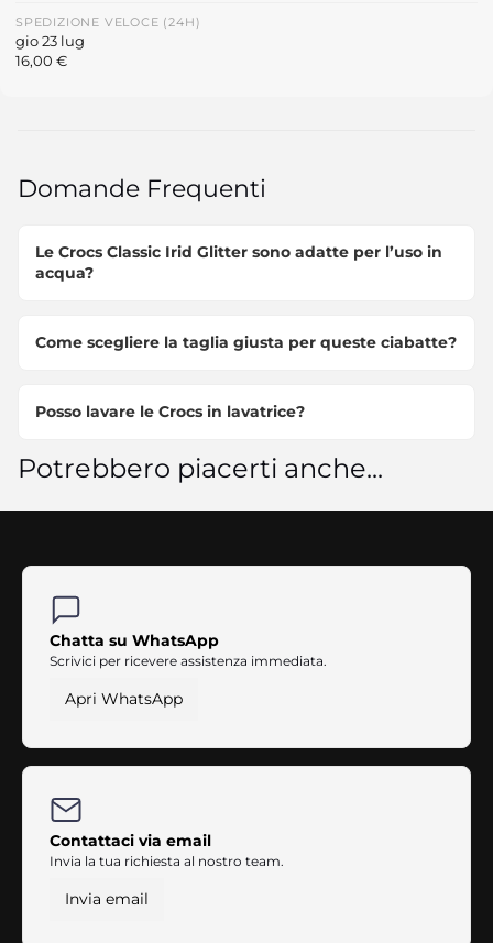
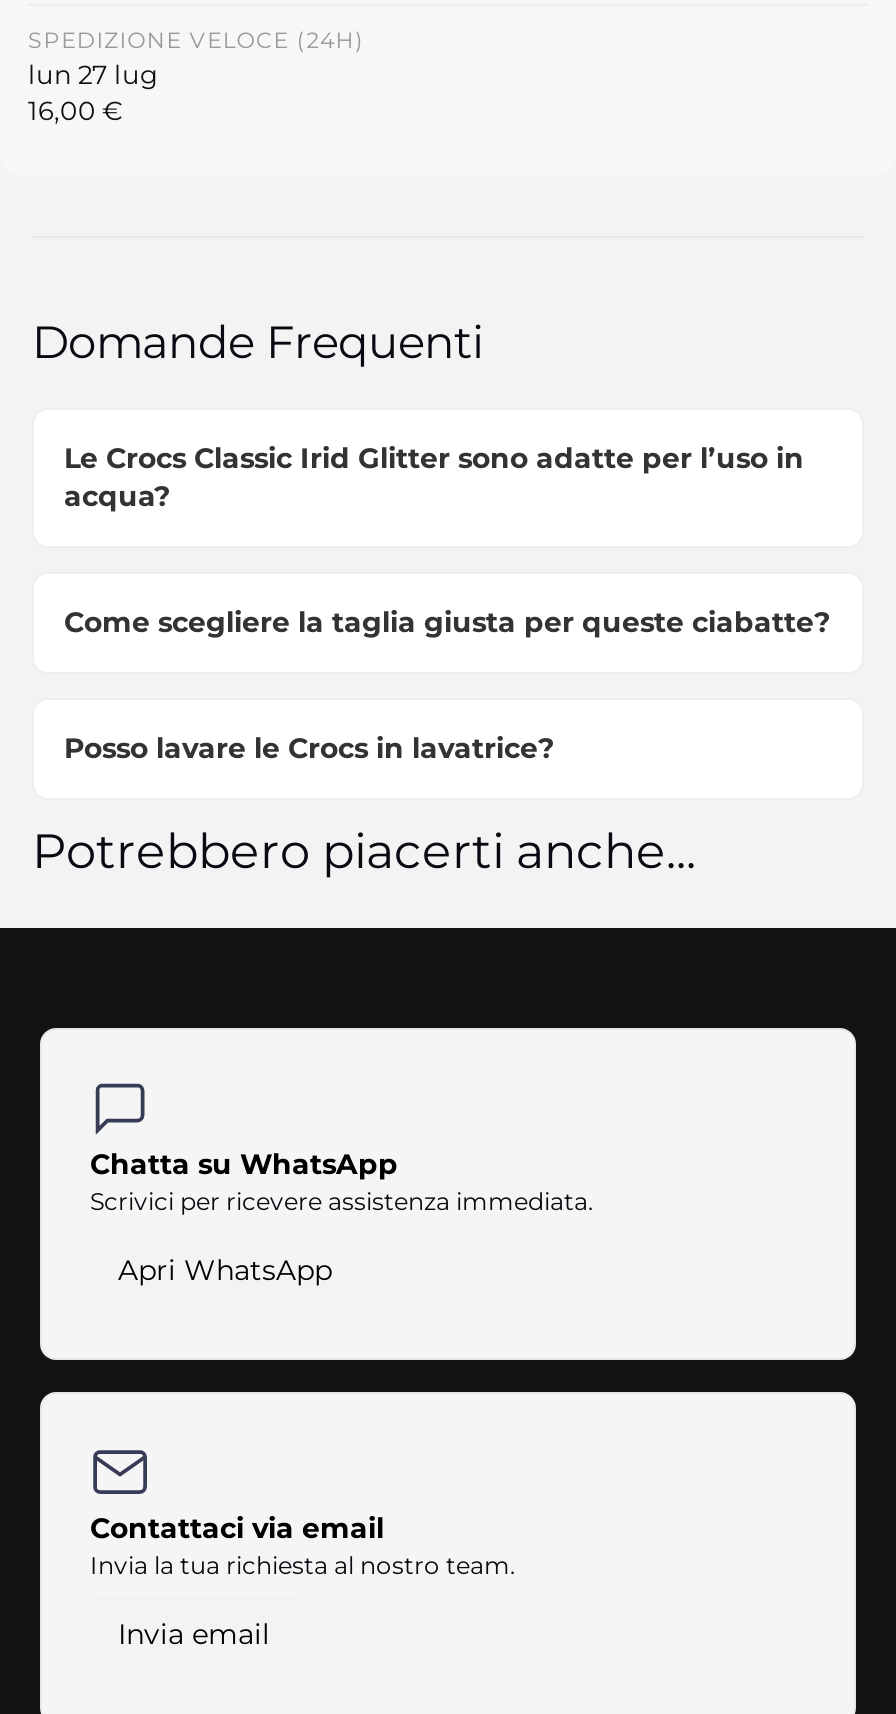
- gio 23 lug
+ lun 27 lug
